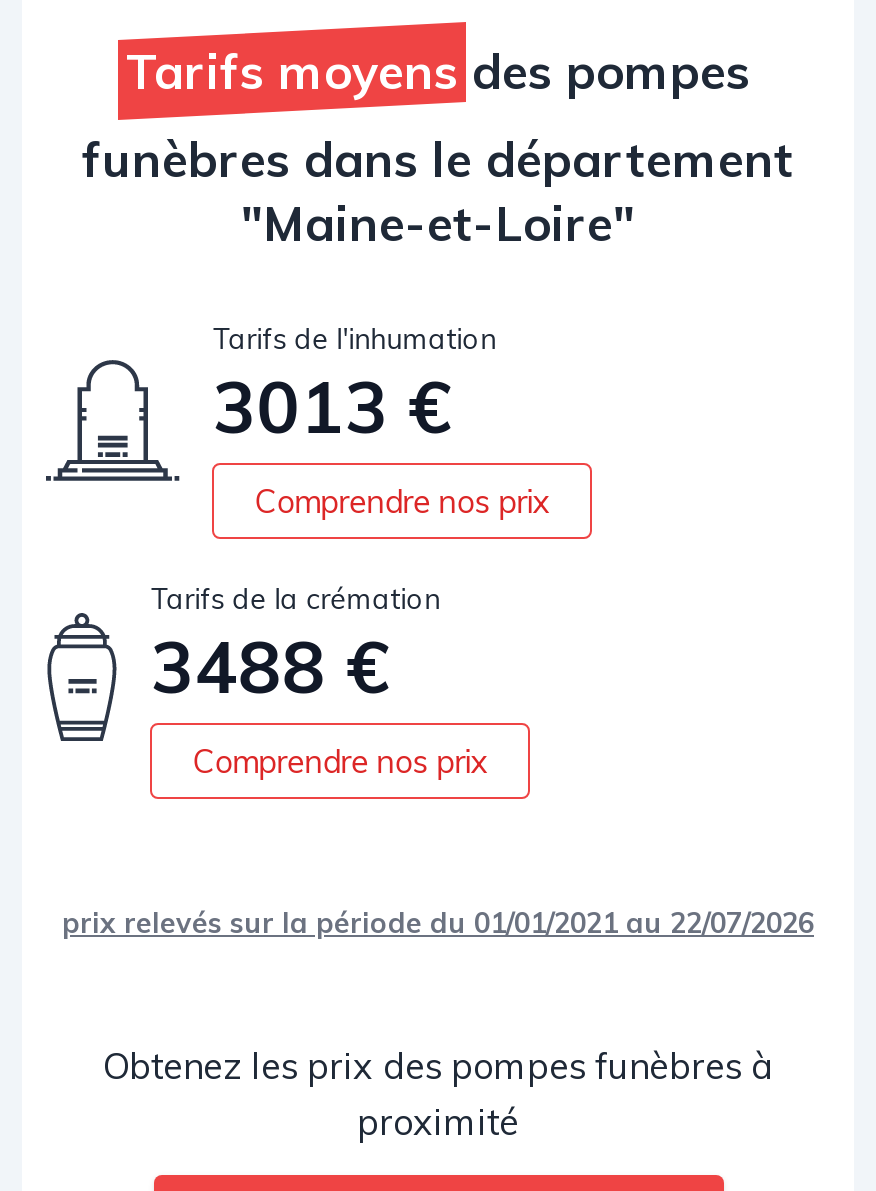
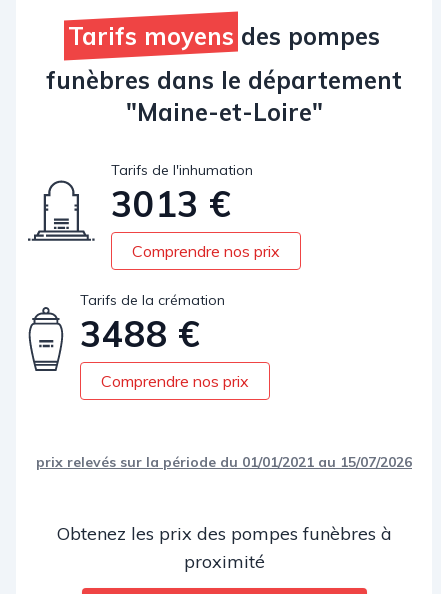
- prix relevés sur la période du 01/01/2021 au 22/07/2026
+ prix relevés sur la période du 01/01/2021 au 15/07/2026
